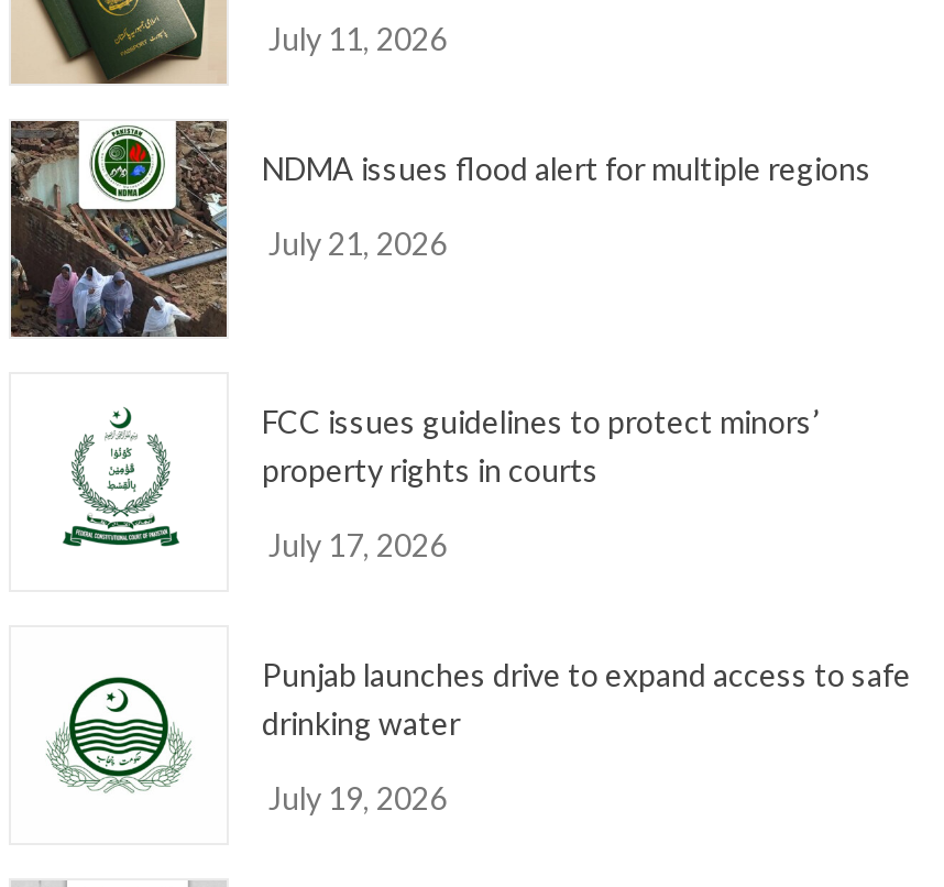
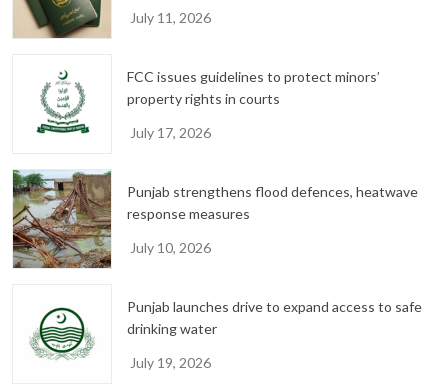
- [image]
- NDMA issues flood alert for multiple regions
- July 21, 2026

moved up: FCC issues guidelines to protect minors’ | property rights in courts | July 17, 2026

+ [image]
+ Punjab strengthens flood defences, heatwave
+ response measures
+ July 10, 2026
